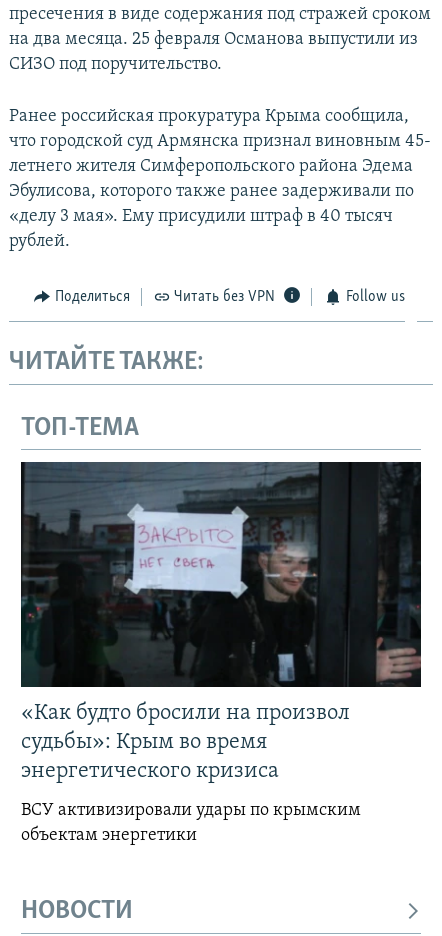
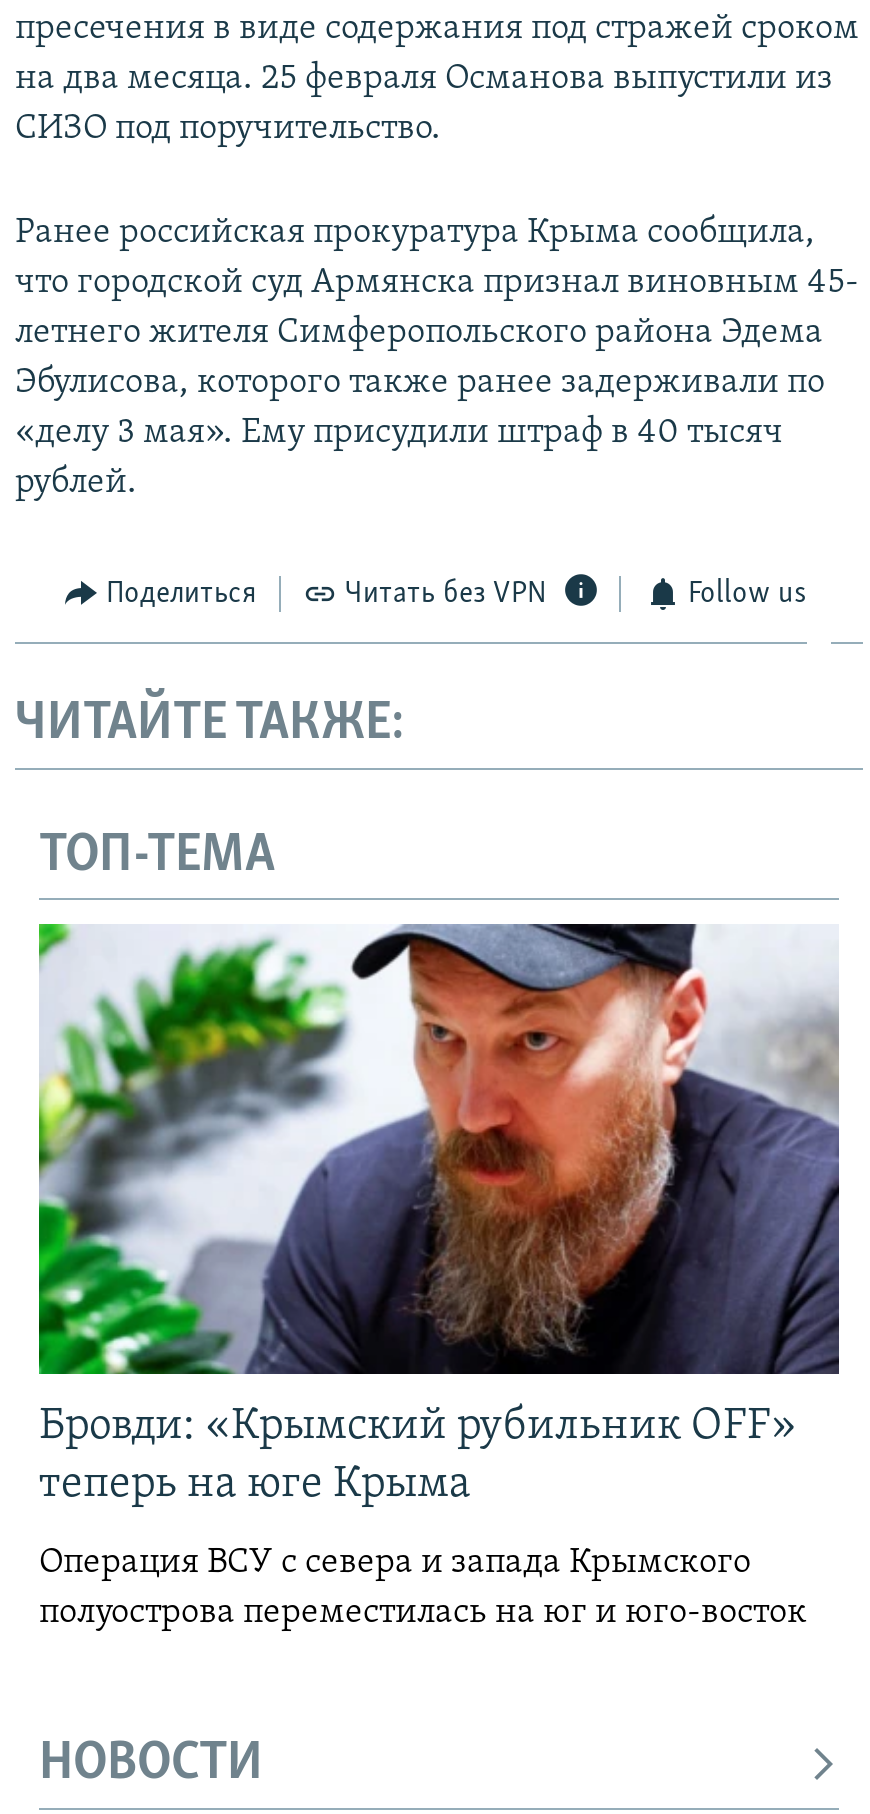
- [image]
- «Как будто бросили на произвол
- судьбы»: Крым во время
- энергетического кризиса
+ [image]
+ Бровди: «Крымский рубильник OFF»
+ теперь на юге Крыма

- ВСУ активизировали удары по крымским
- объектам энергетики
+ Операция ВСУ с севера и запада Крымского
+ полуострова переместилась на юг и юго-восток
